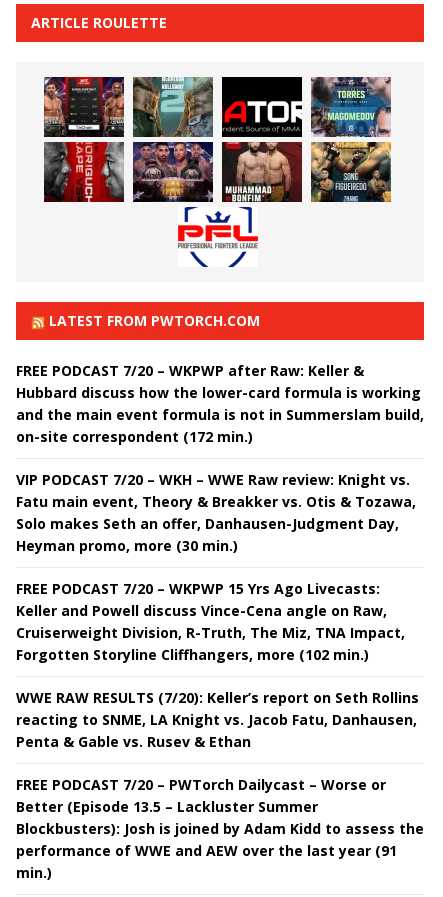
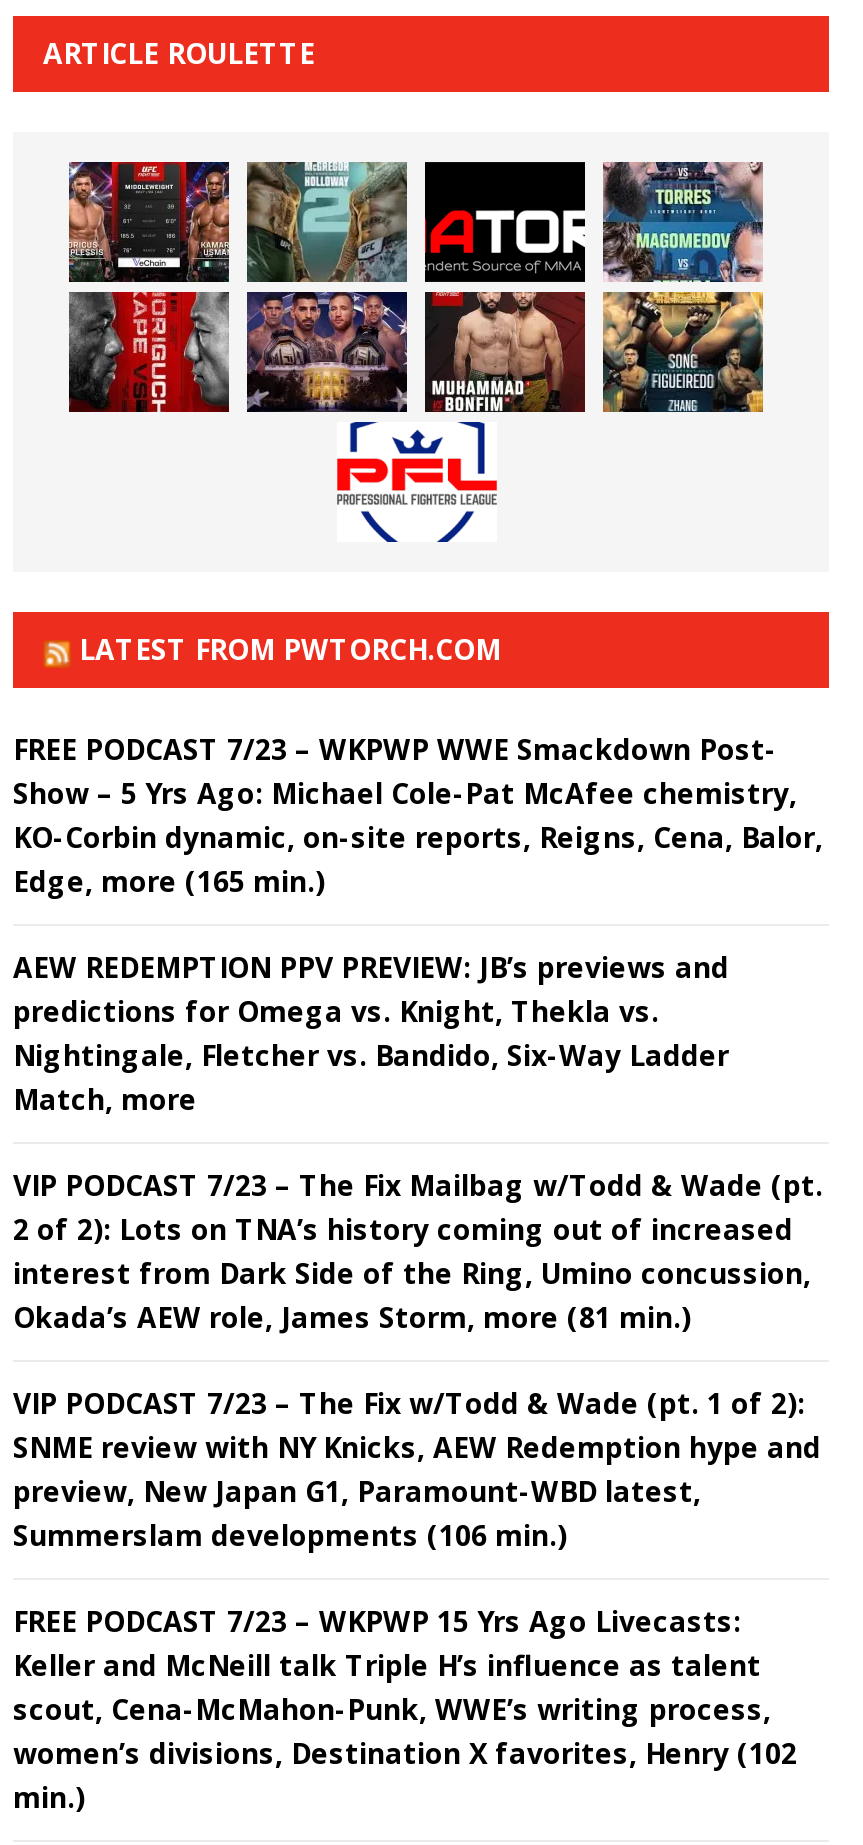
- FREE PODCAST 7/20 – WKPWP after Raw: Keller &
- Hubbard discuss how the lower-card formula is working
- and the main event formula is not in Summerslam build,
- on-site correspondent (172 min.)
+ FREE PODCAST 7/23 – WKPWP WWE Smackdown Post-
+ Show – 5 Yrs Ago: Michael Cole-Pat McAfee chemistry,
+ KO-Corbin dynamic, on-site reports, Reigns, Cena, Balor,
+ Edge, more (165 min.)

- VIP PODCAST 7/20 – WKH – WWE Raw review: Knight vs.
- Fatu main event, Theory & Breakker vs. Otis & Tozawa,
- Solo makes Seth an offer, Danhausen-Judgment Day,
- Heyman promo, more (30 min.)
+ AEW REDEMPTION PPV PREVIEW: JB’s previews and
+ predictions for Omega vs. Knight, Thekla vs.
+ Nightingale, Fletcher vs. Bandido, Six-Way Ladder
+ Match, more

- FREE PODCAST 7/20 – WKPWP 15 Yrs Ago Livecasts:
- Keller and Powell discuss Vince-Cena angle on Raw,
- Cruiserweight Division, R-Truth, The Miz, TNA Impact,
- Forgotten Storyline Cliffhangers, more (102 min.)
+ VIP PODCAST 7/23 – The Fix Mailbag w/Todd & Wade (pt.
+ 2 of 2): Lots on TNA’s history coming out of increased
+ interest from Dark Side of the Ring, Umino concussion,
+ Okada’s AEW role, James Storm, more (81 min.)

- WWE RAW RESULTS (7/20): Keller’s report on Seth Rollins
- reacting to SNME, LA Knight vs. Jacob Fatu, Danhausen,
- Penta & Gable vs. Rusev & Ethan
+ VIP PODCAST 7/23 – The Fix w/Todd & Wade (pt. 1 of 2):
+ SNME review with NY Knicks, AEW Redemption hype and
+ preview, New Japan G1, Paramount-WBD latest,
+ Summerslam developments (106 min.)

- FREE PODCAST 7/20 – PWTorch Dailycast – Worse or
- Better (Episode 13.5 – Lackluster Summer
- Blockbusters): Josh is joined by Adam Kidd to assess the
- performance of WWE and AEW over the last year (91
+ FREE PODCAST 7/23 – WKPWP 15 Yrs Ago Livecasts:
+ Keller and McNeill talk Triple H’s influence as talent
+ scout, Cena-McMahon-Punk, WWE’s writing process,
+ women’s divisions, Destination X favorites, Henry (102
